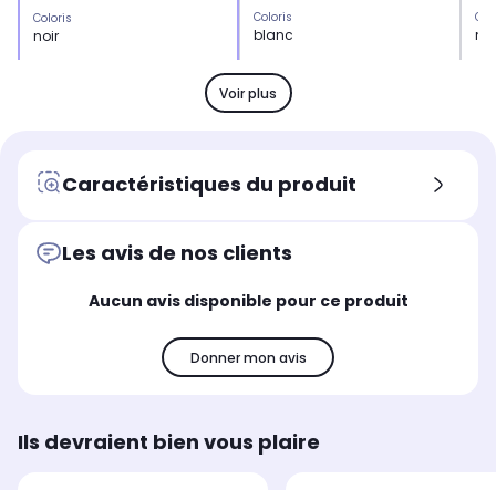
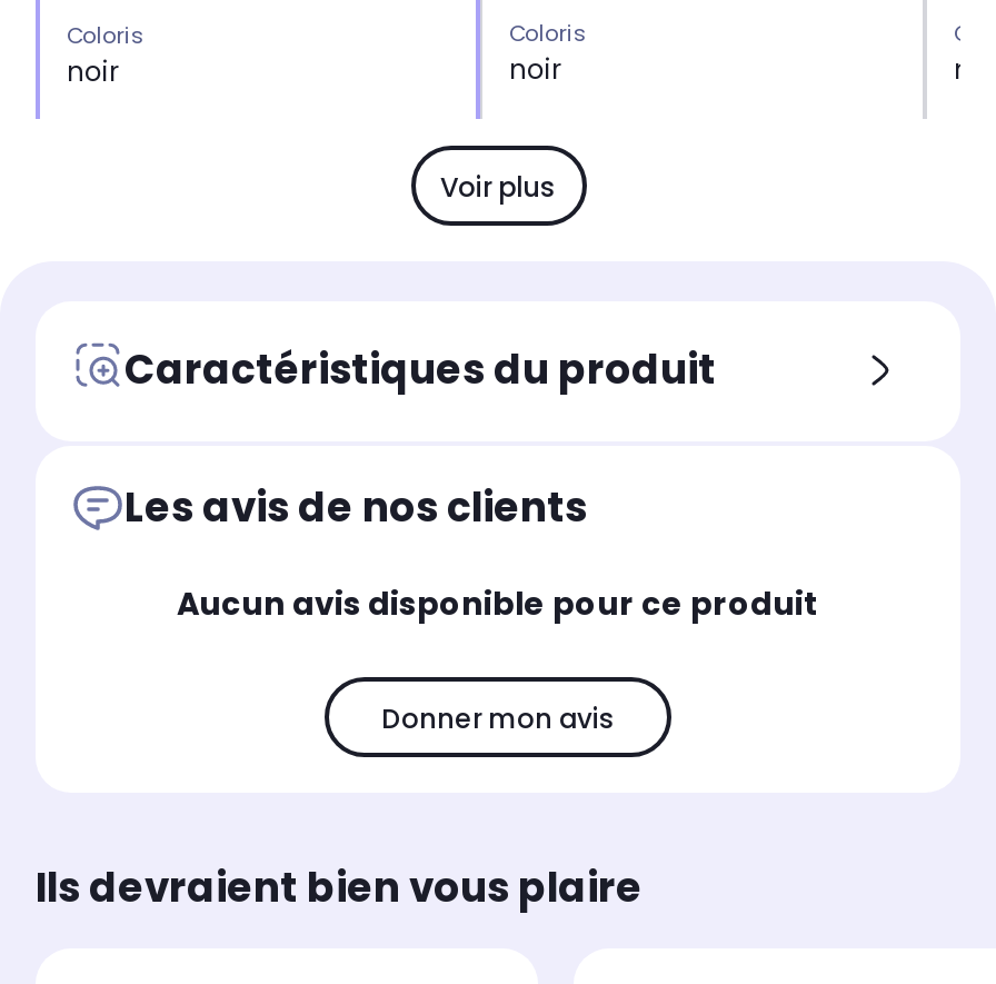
- blanc
+ noir
